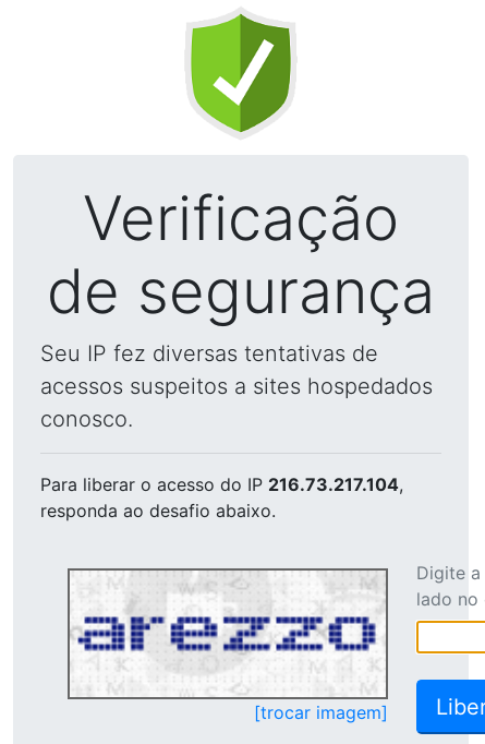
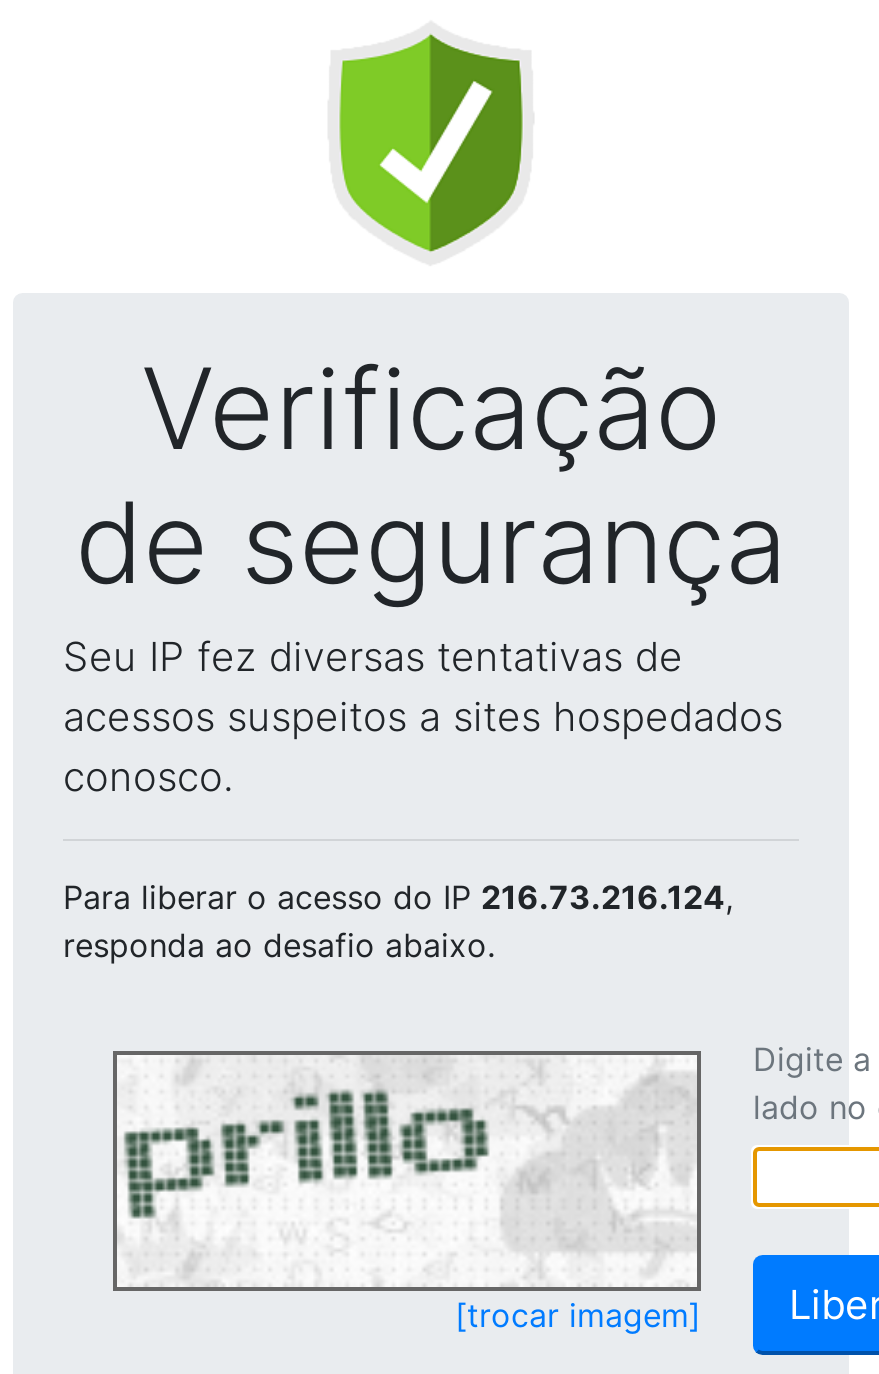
- Para liberar o acesso do IP 216.73.217.104,
+ Para liberar o acesso do IP 216.73.216.124,

- [image]
+ [image]
